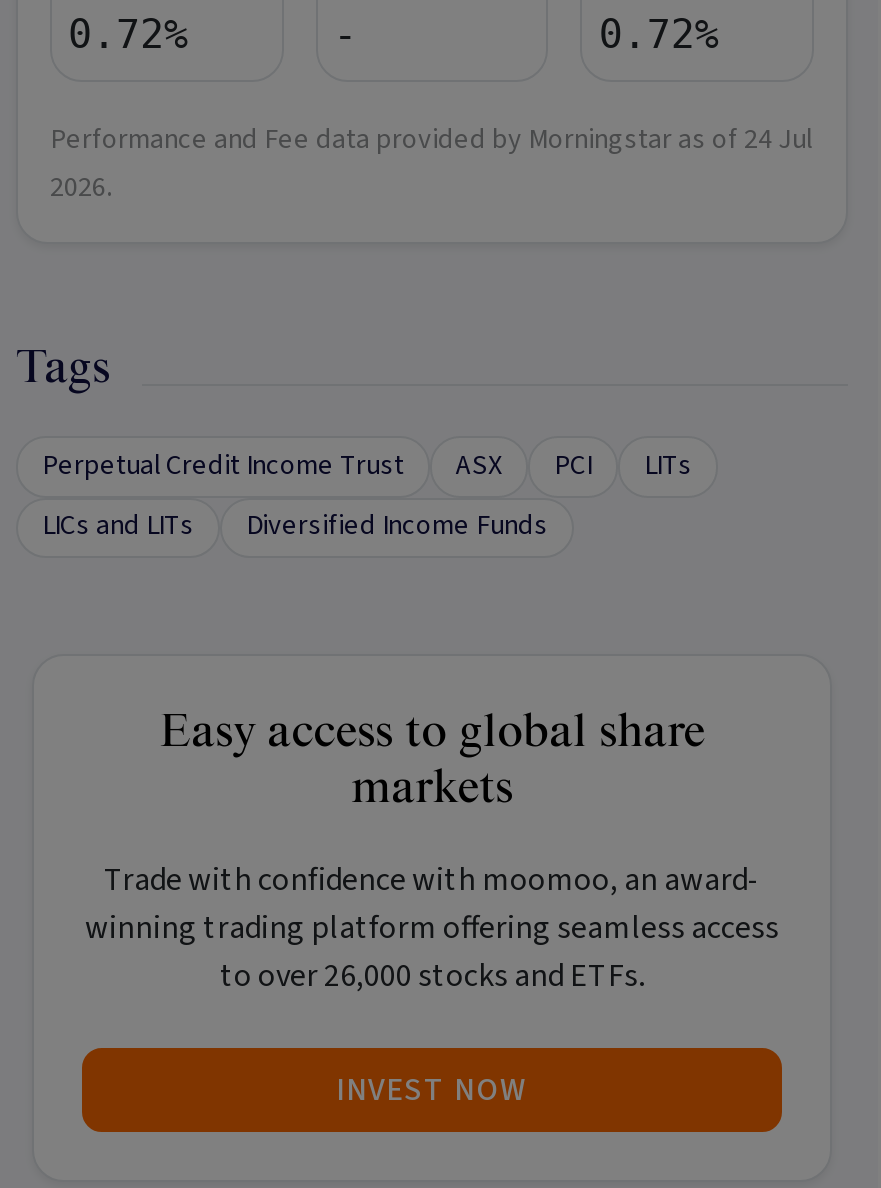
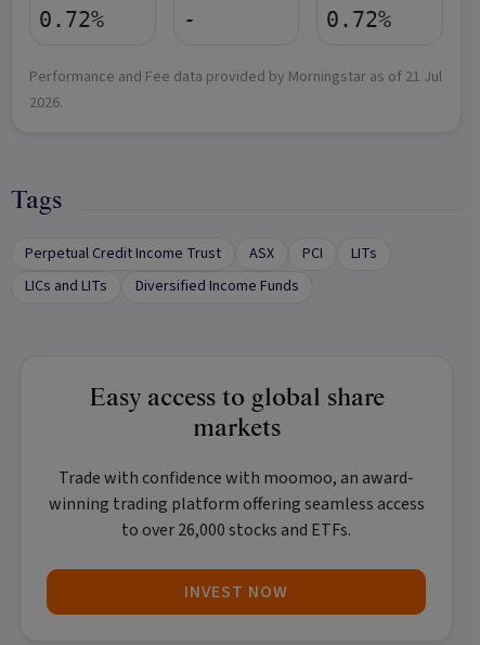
- Performance and Fee data provided by Morningstar as of 24 Jul
+ Performance and Fee data provided by Morningstar as of 21 Jul
